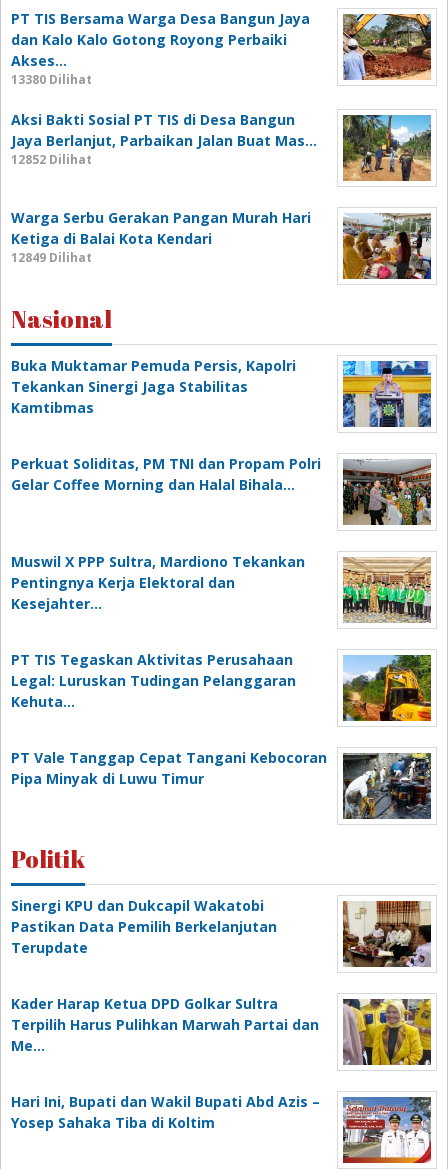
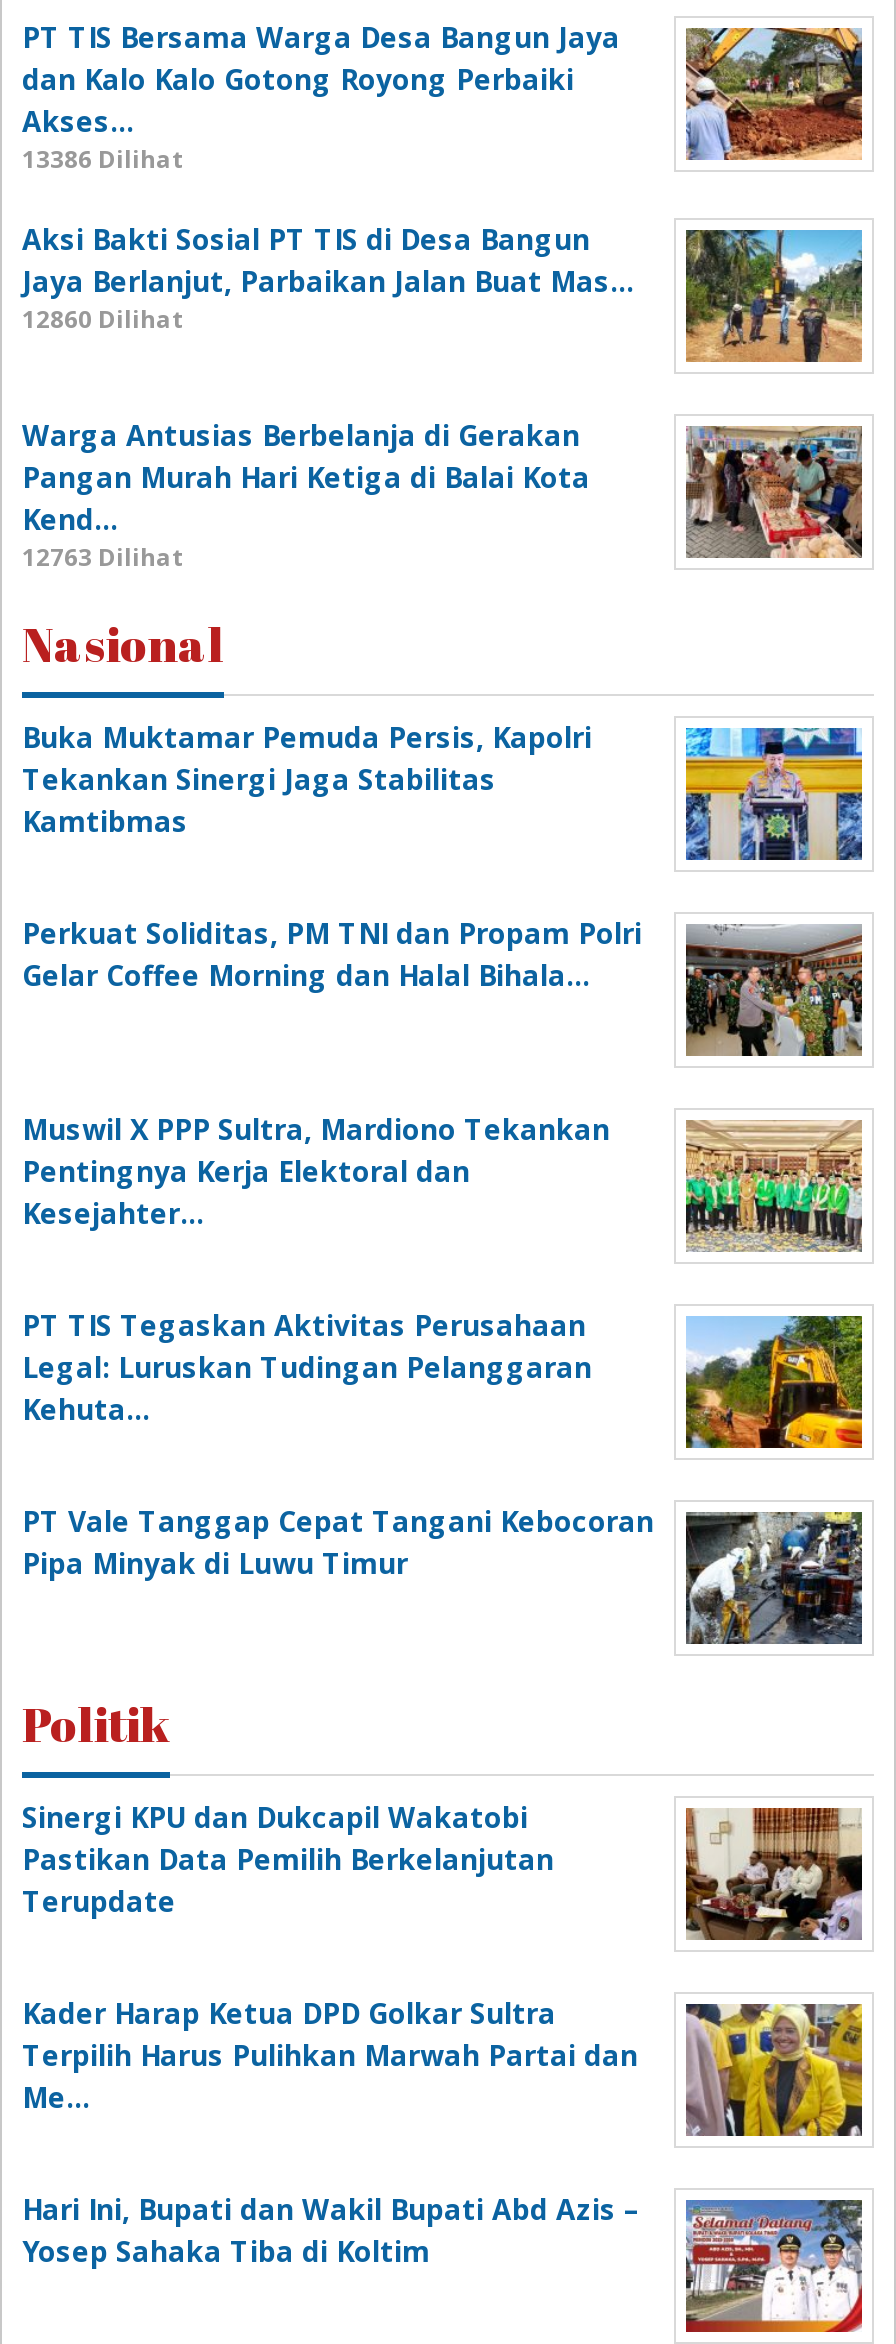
- 13380 Dilihat
+ 13386 Dilihat

- 12852 Dilihat
+ 12860 Dilihat

- Warga Serbu Gerakan Pangan Murah Hari
- Ketiga di Balai Kota Kendari
- 12849 Dilihat
+ Warga Antusias Berbelanja di Gerakan
+ Pangan Murah Hari Ketiga di Balai Kota
+ Kend…
+ 12763 Dilihat

- [image]
+ [image]
